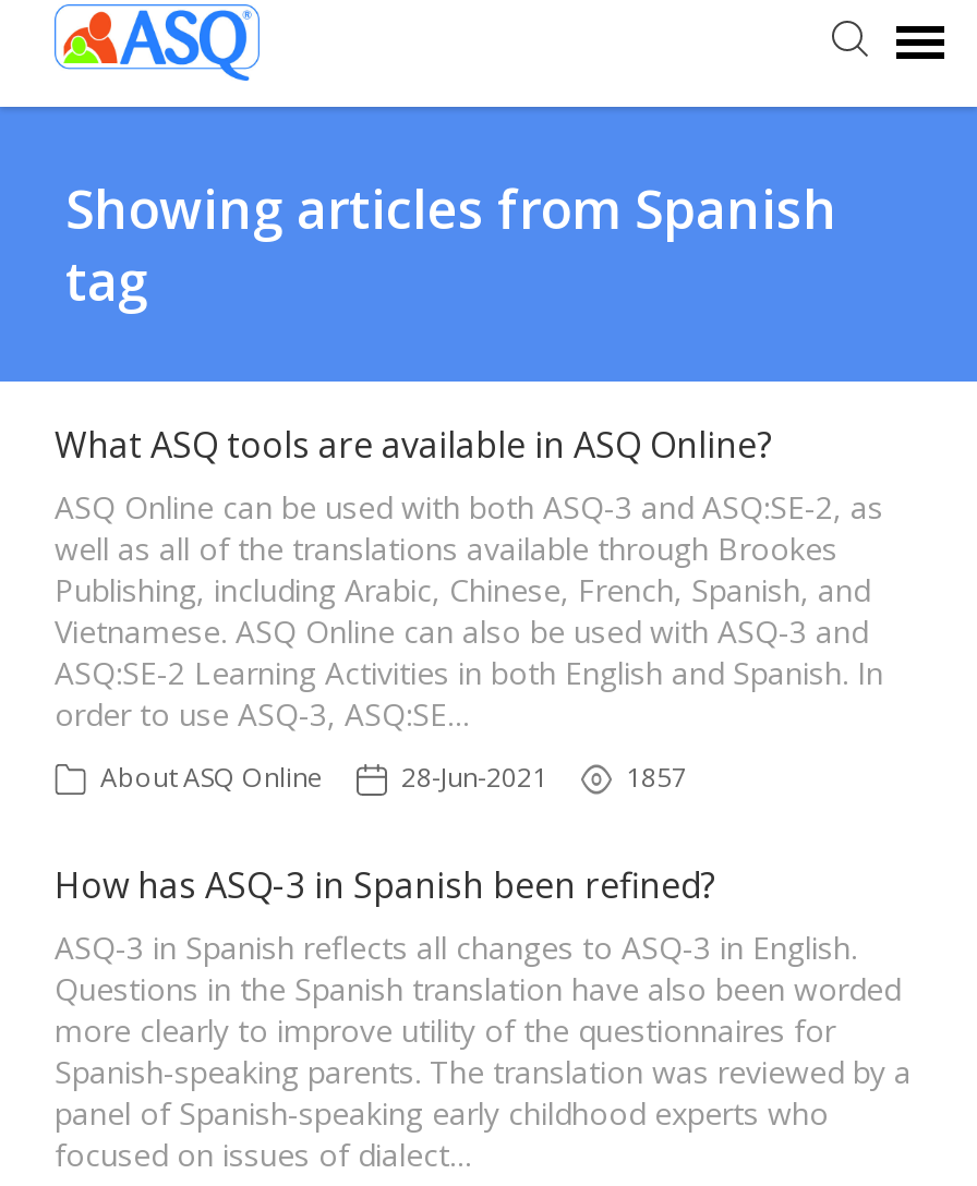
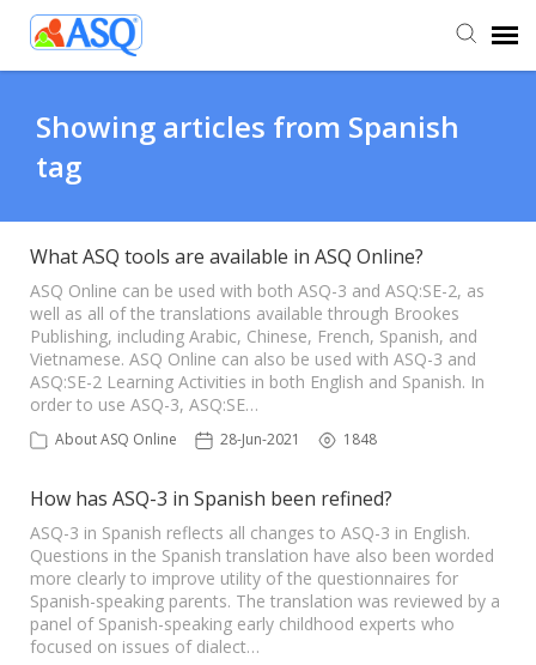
- 1857
+ 1848
